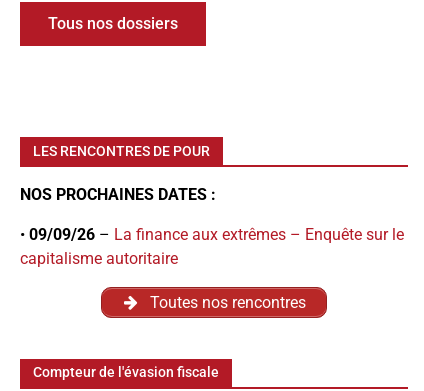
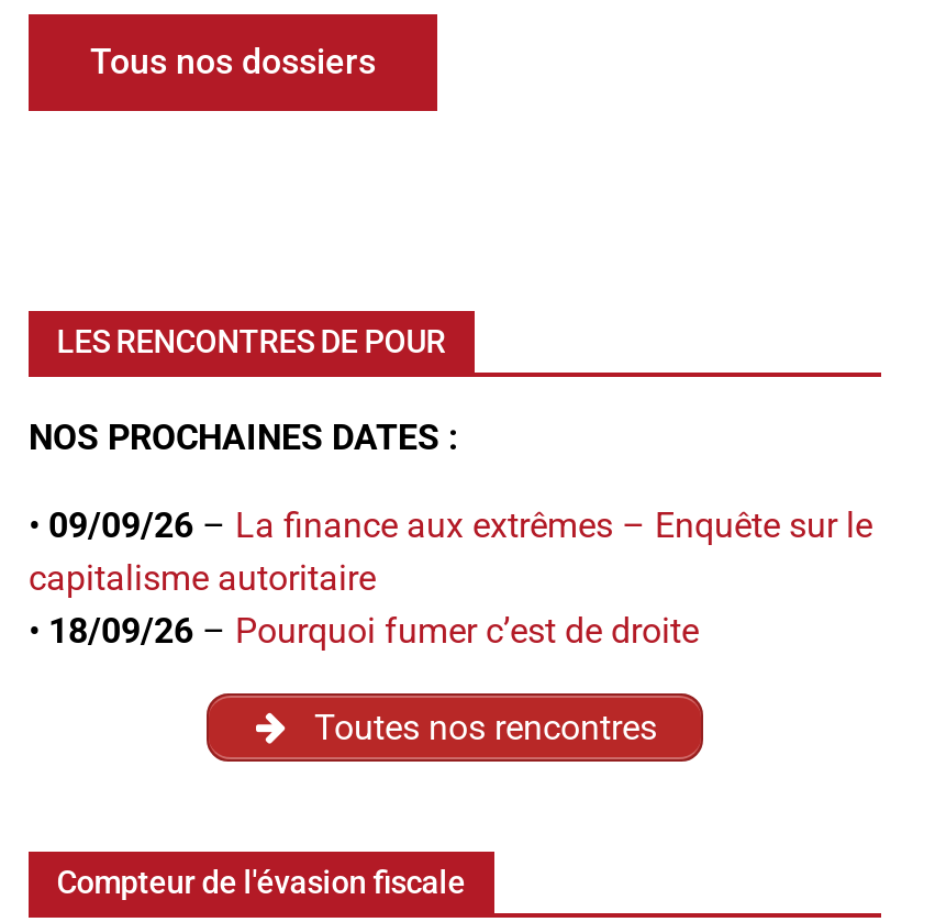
+ • 18/09/26 – Pourquoi fumer c’est de droite
